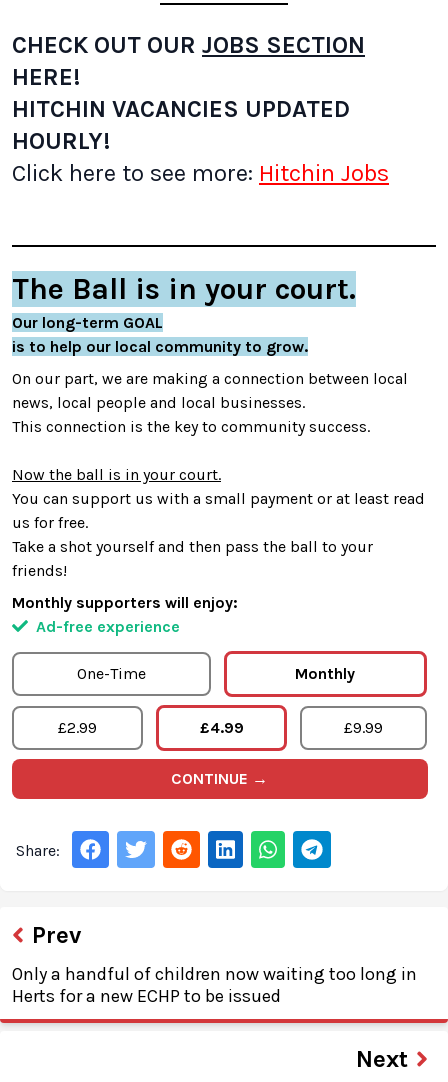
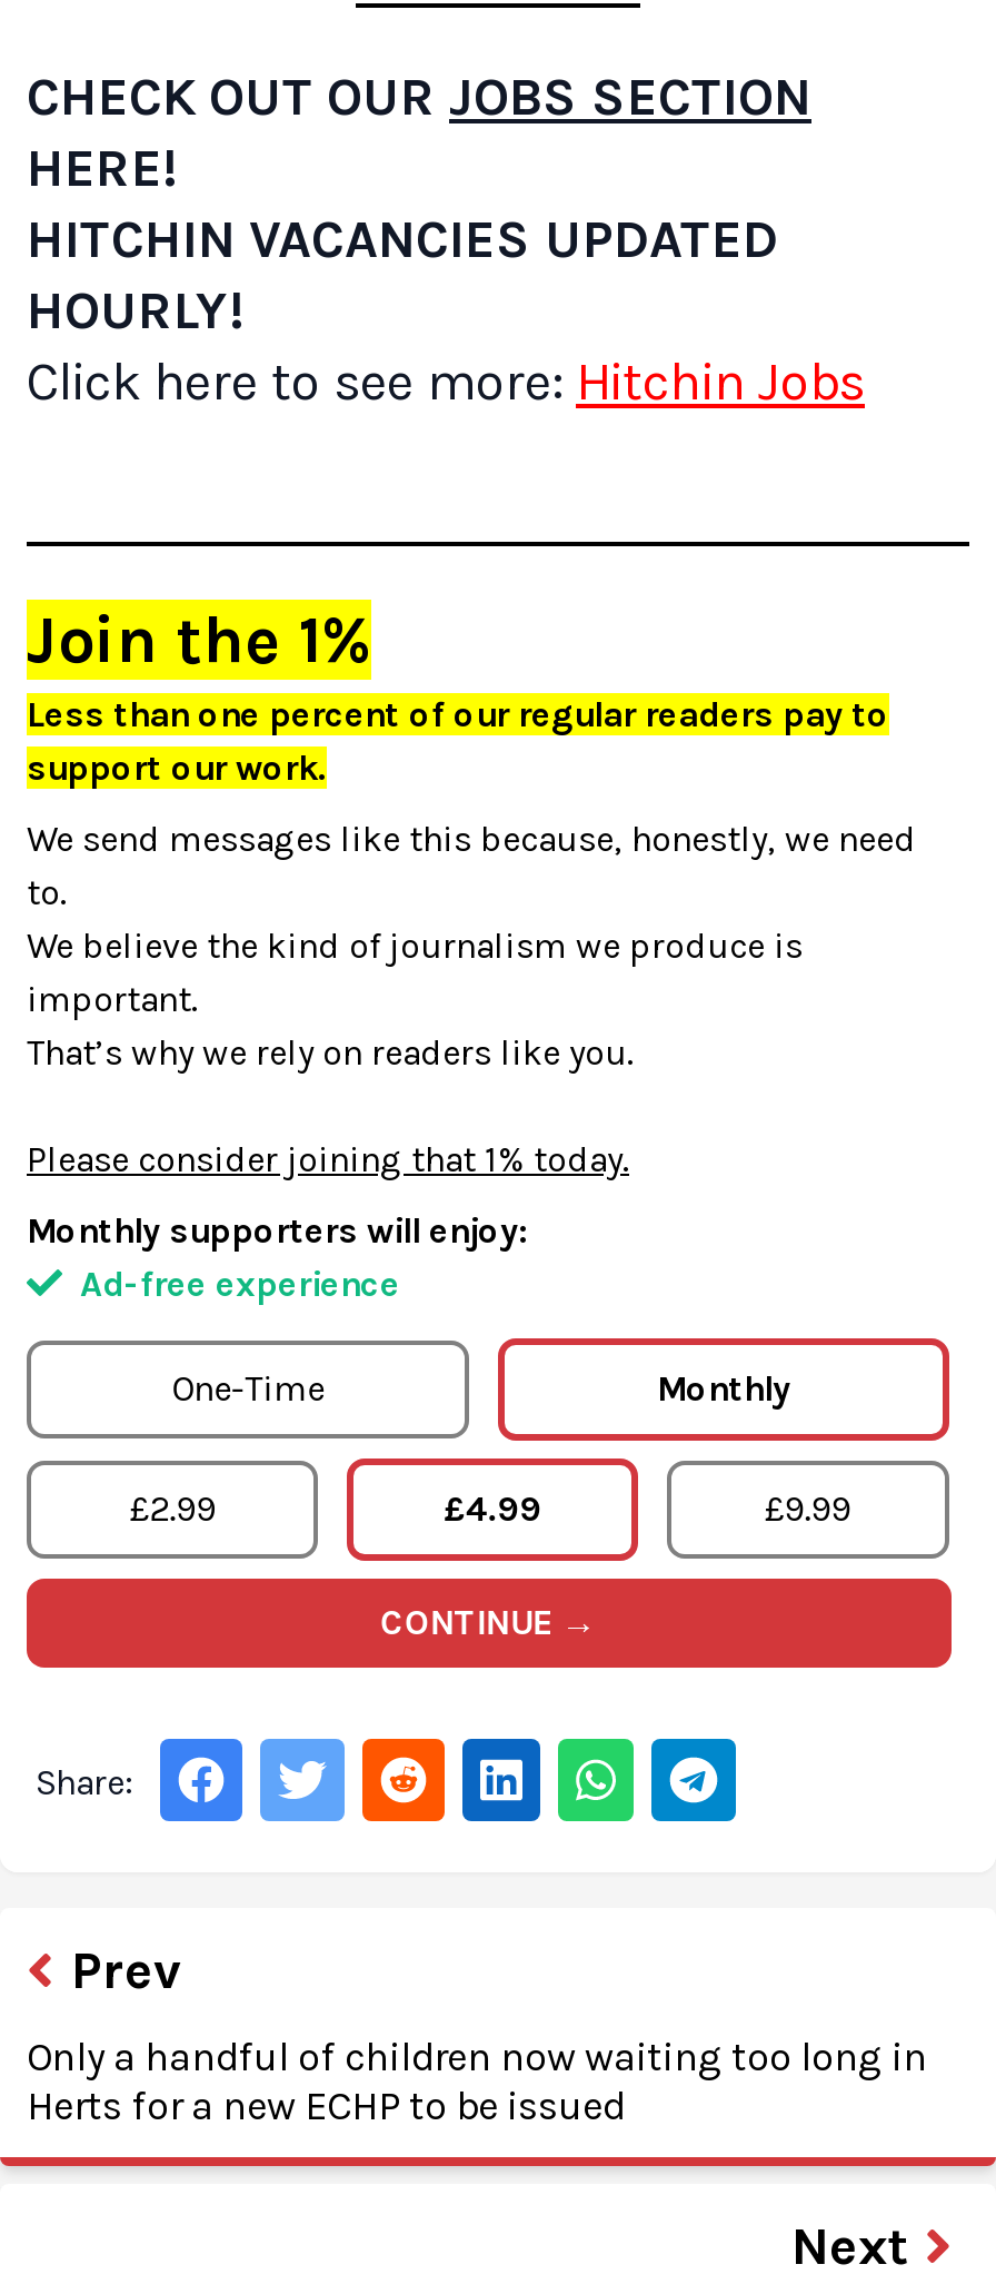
- The Ball is in your court.
- Our long-term GOAL
- is to help our local community to grow.
+ Join the 1%
+ Less than one percent of our regular readers pay to
+ support our work.

- On our part, we are making a connection between local
- news, local people and local businesses.
- This connection is the key to community success.
+ We send messages like this because, honestly, we need
+ to.
+ We believe the kind of journalism we produce is
+ important.
+ That’s why we rely on readers like you.

- Now the ball is in your court.
- You can support us with a small payment or at least read
- us for free.
- Take a shot yourself and then pass the ball to your
- friends!
+ Please consider joining that 1% today.
